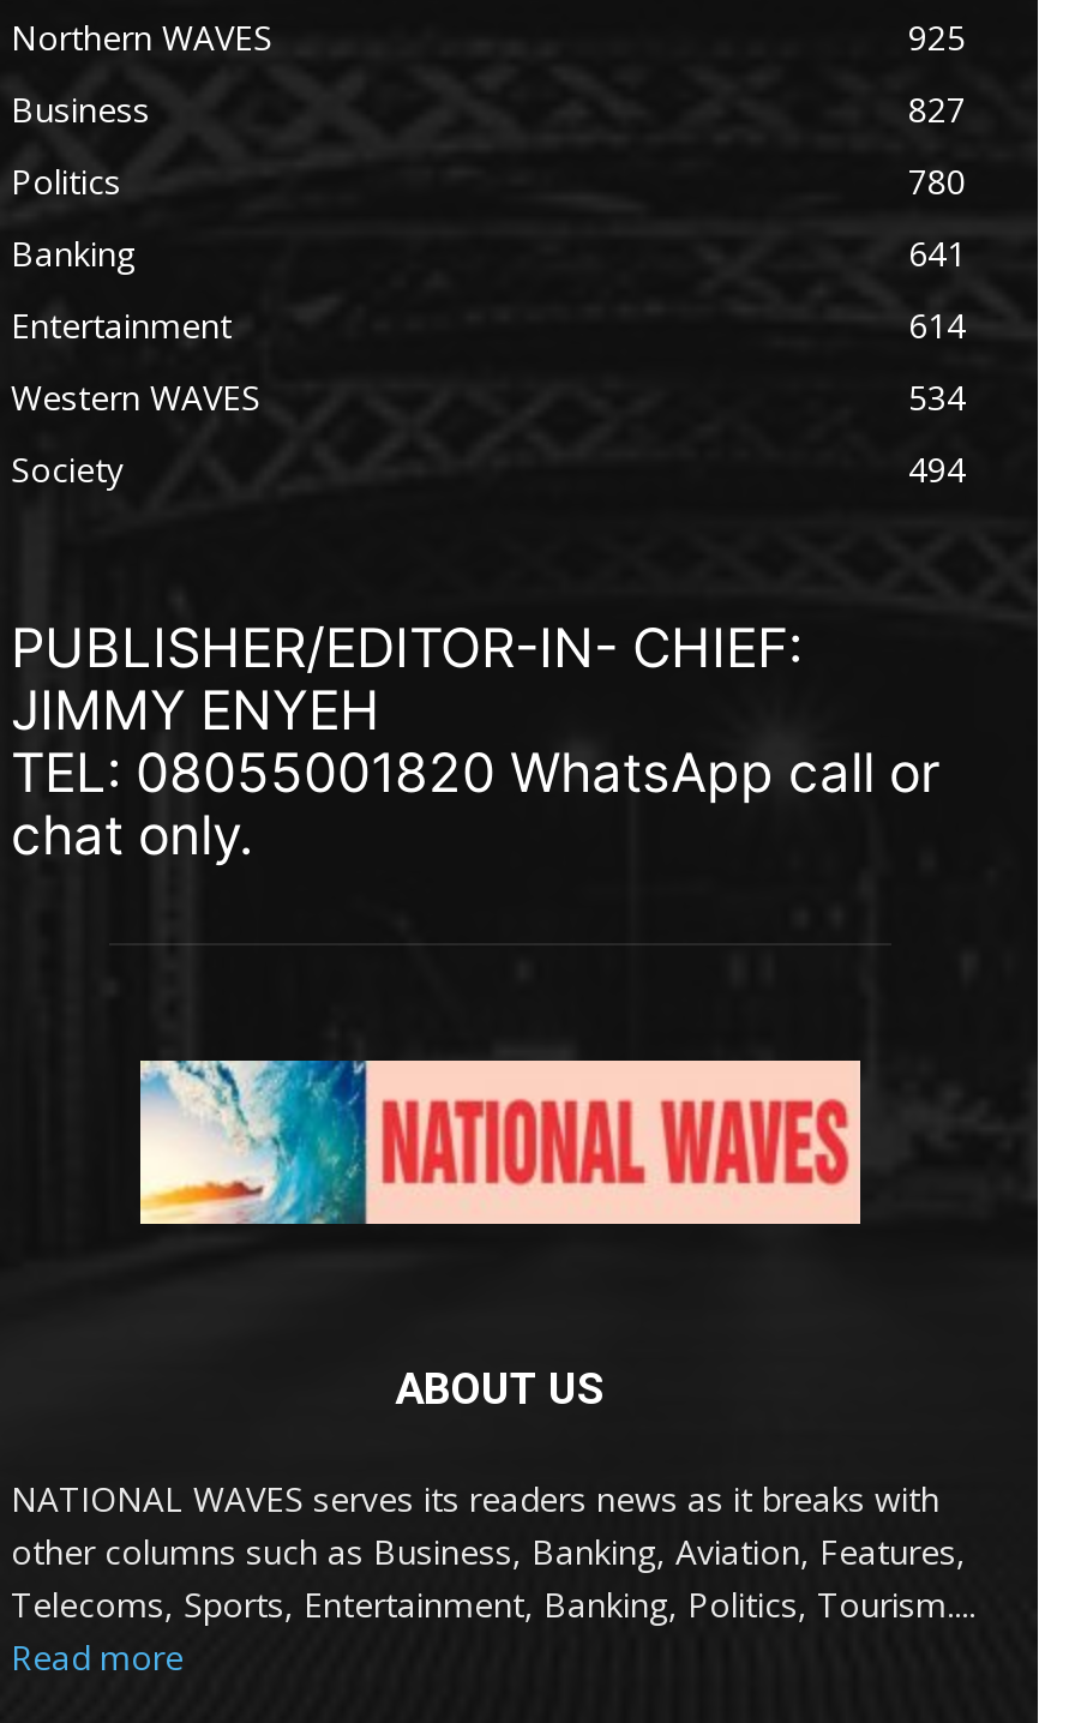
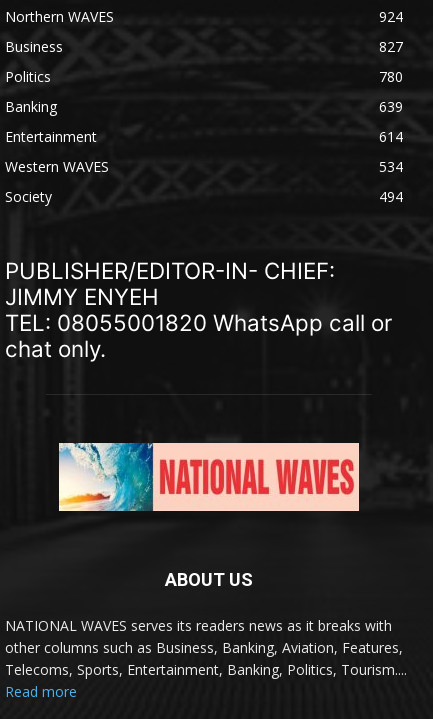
- 925
+ 924

- 641
+ 639
